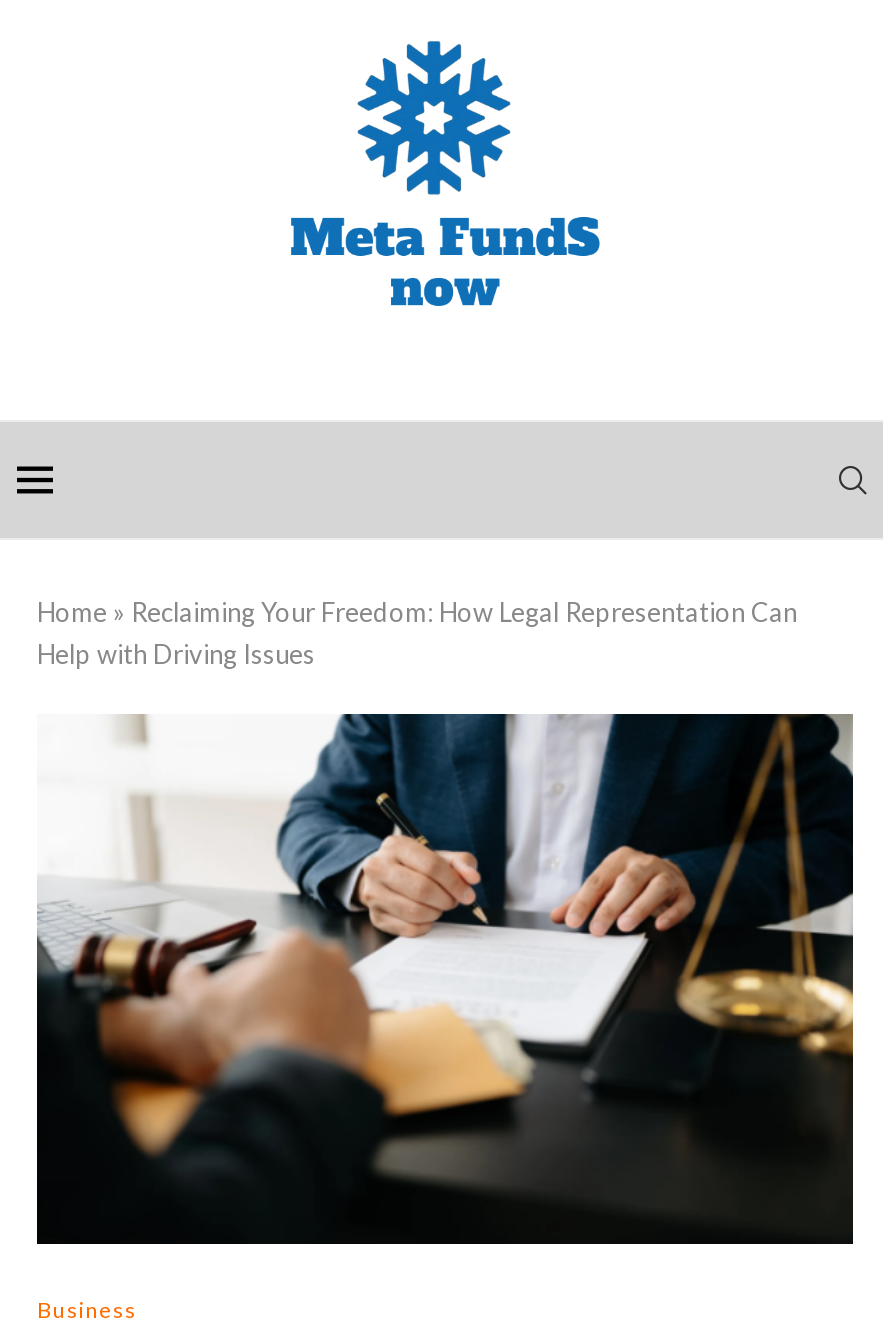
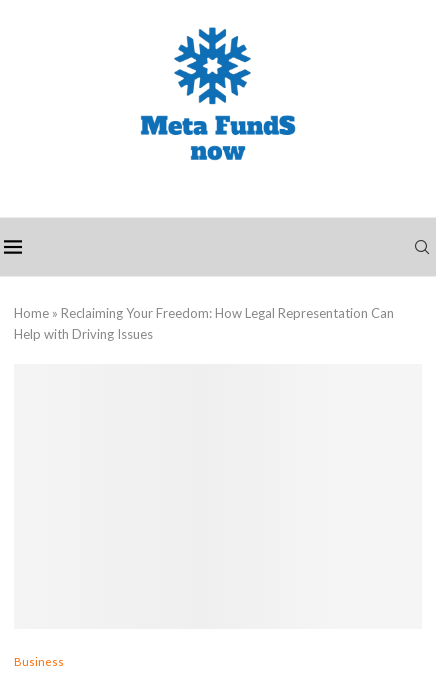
- [image]
